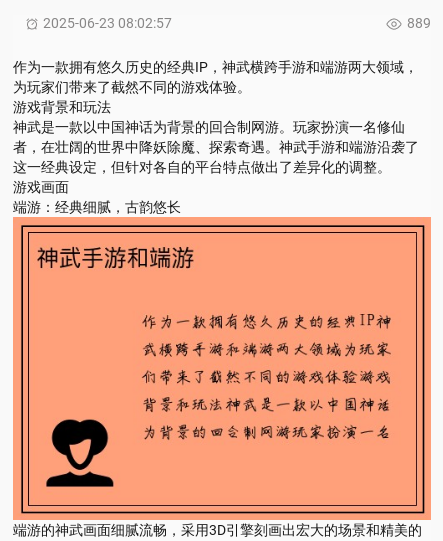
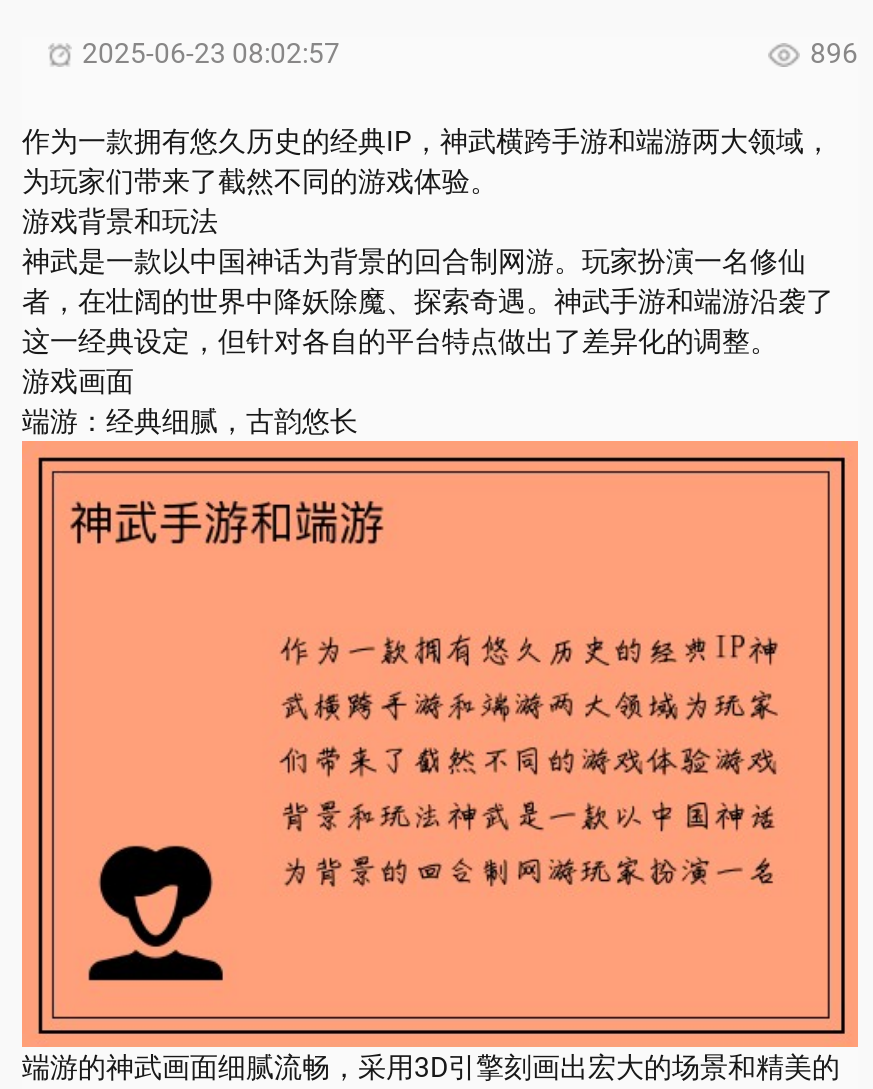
- 889
+ 896
